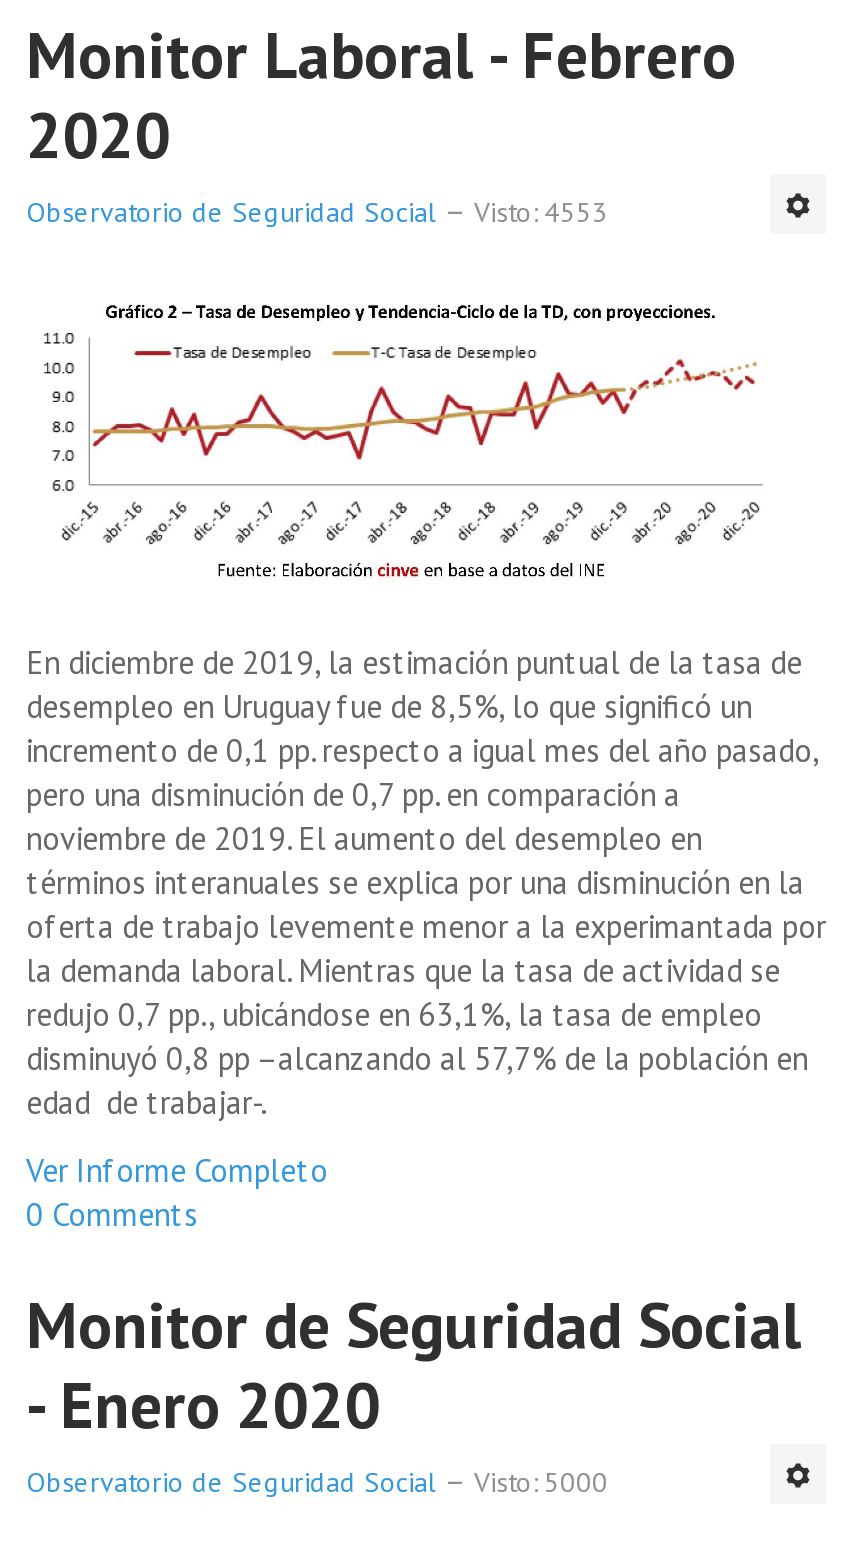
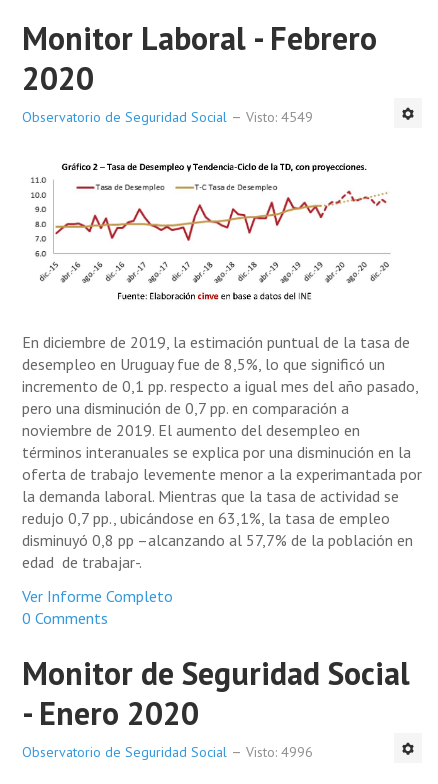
- Observatorio de Seguridad Social Visto: 4553
+ Observatorio de Seguridad Social Visto: 4549

- Observatorio de Seguridad Social Visto: 5000
+ Observatorio de Seguridad Social Visto: 4996
